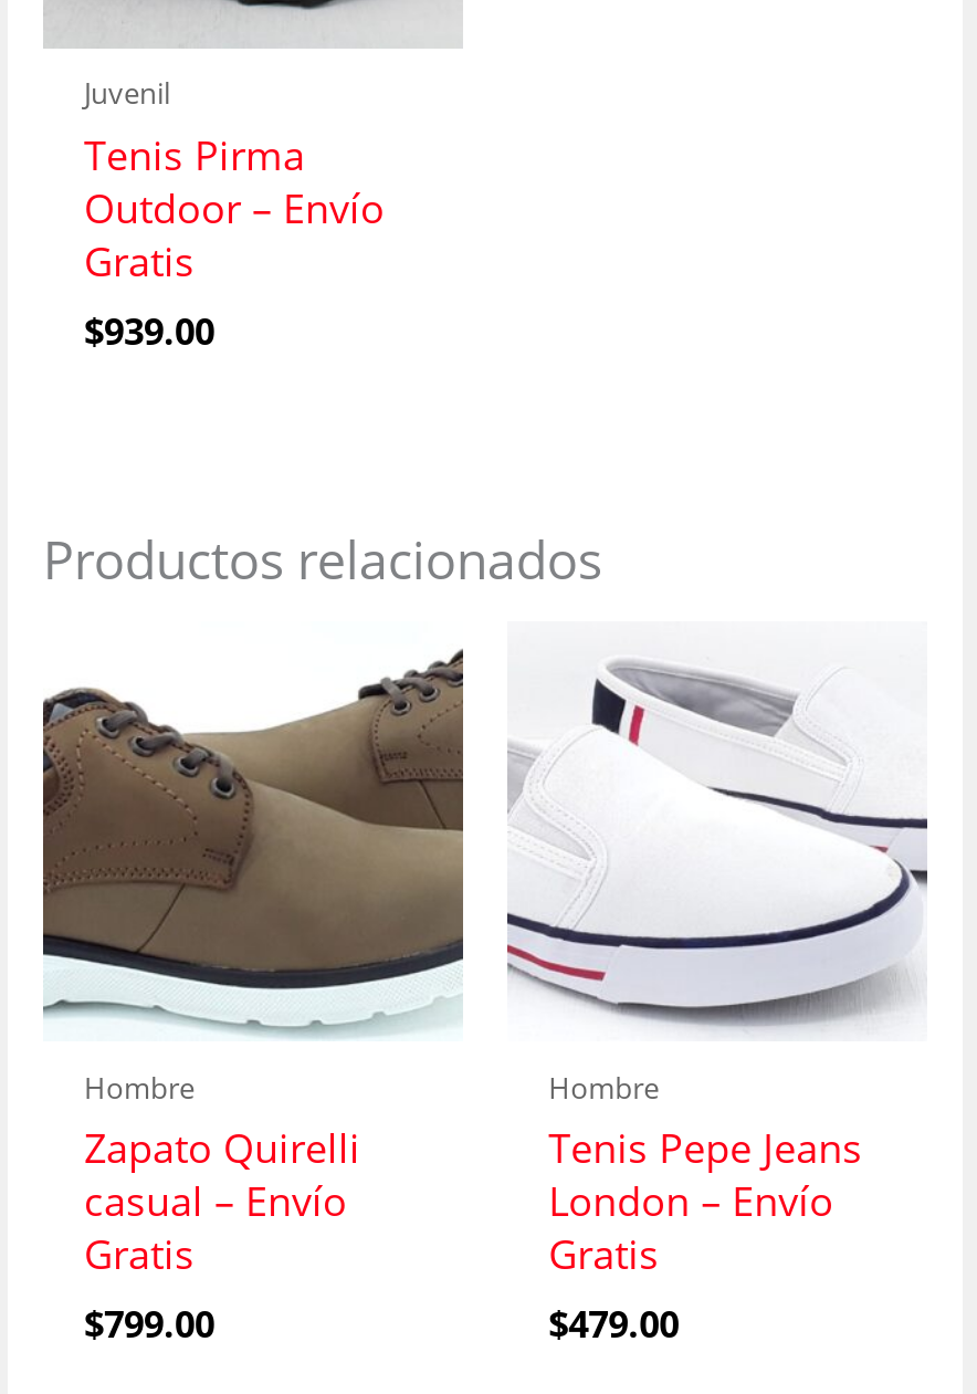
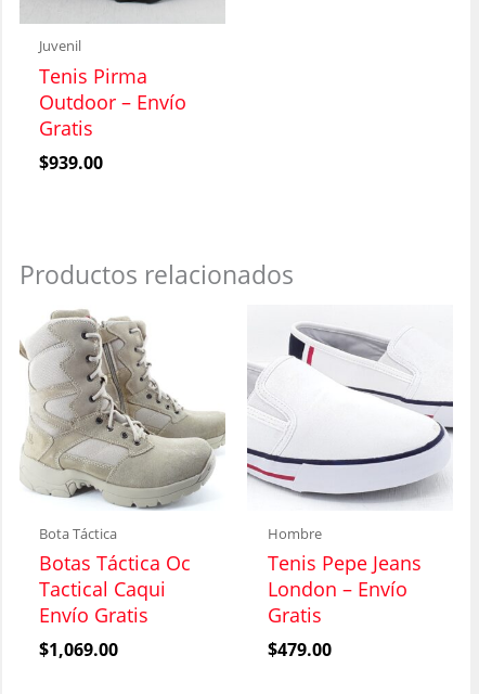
- [image]
- Hombre
- Zapato Quirelli
- casual – Envío
- Gratis
- $799.00
+ [image]
+ Bota Táctica
+ Botas Táctica Oc
+ Tactical Caqui
+ Envío Gratis
+ $1,069.00
